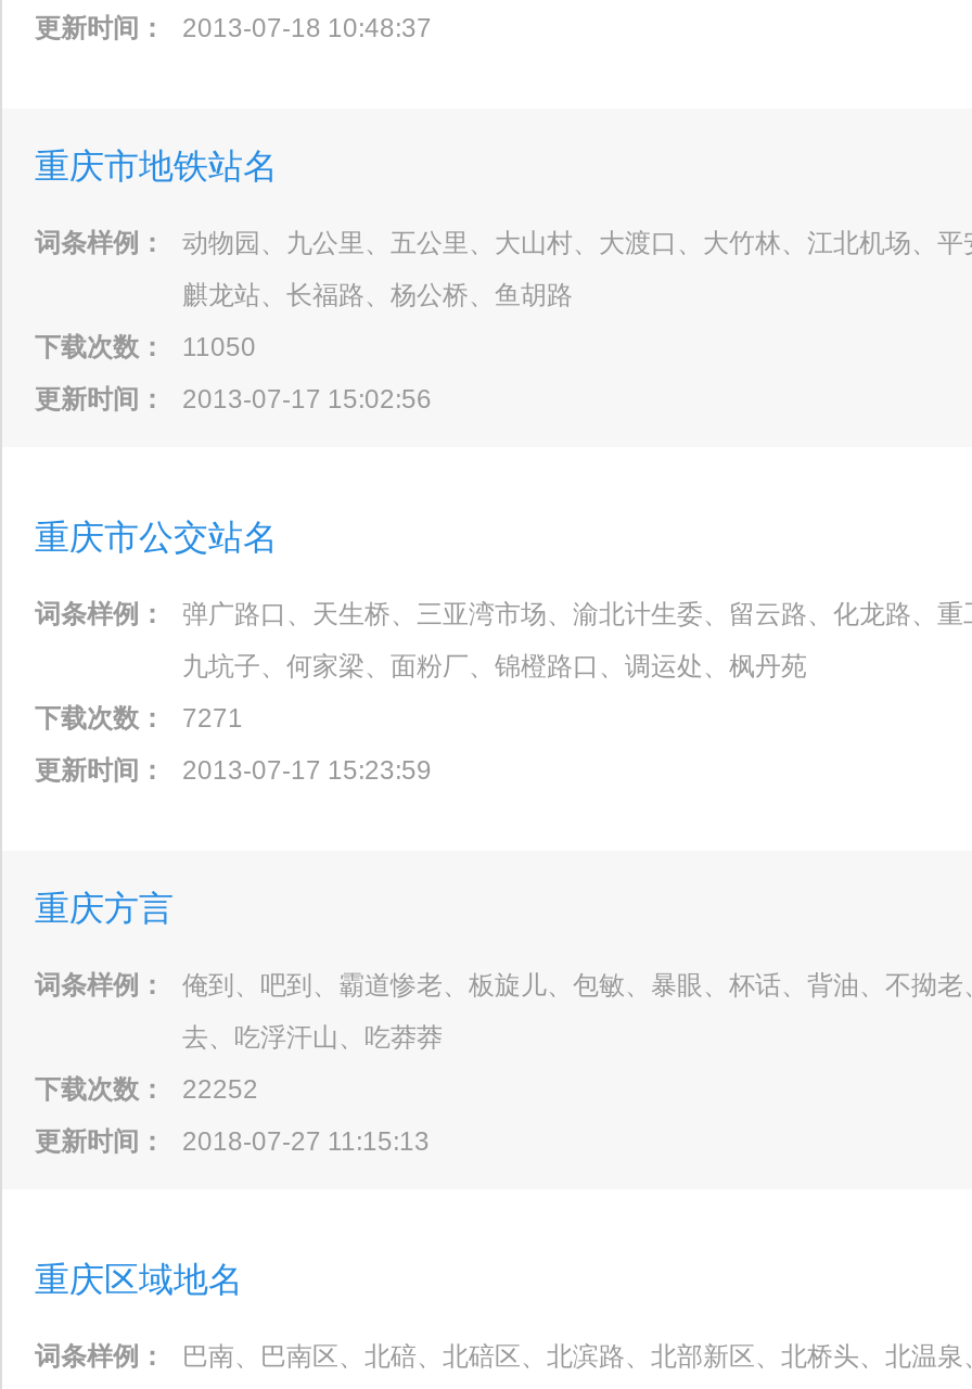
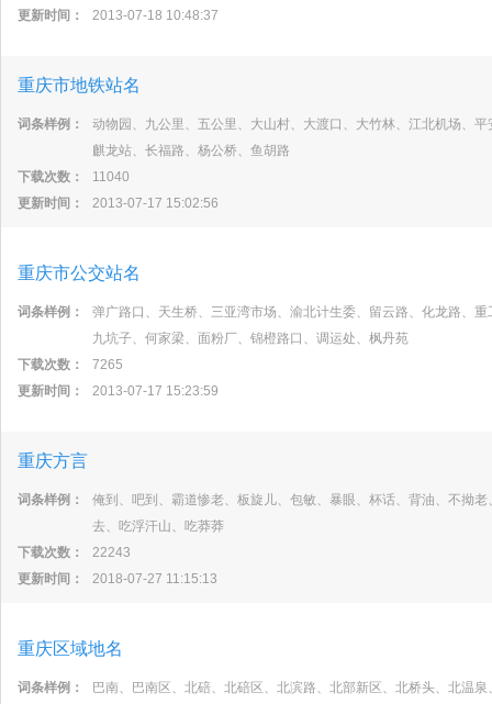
- 下载次数： 11050
+ 下载次数： 11040

- 下载次数： 7271
+ 下载次数： 7265

- 下载次数： 22252
+ 下载次数： 22243
